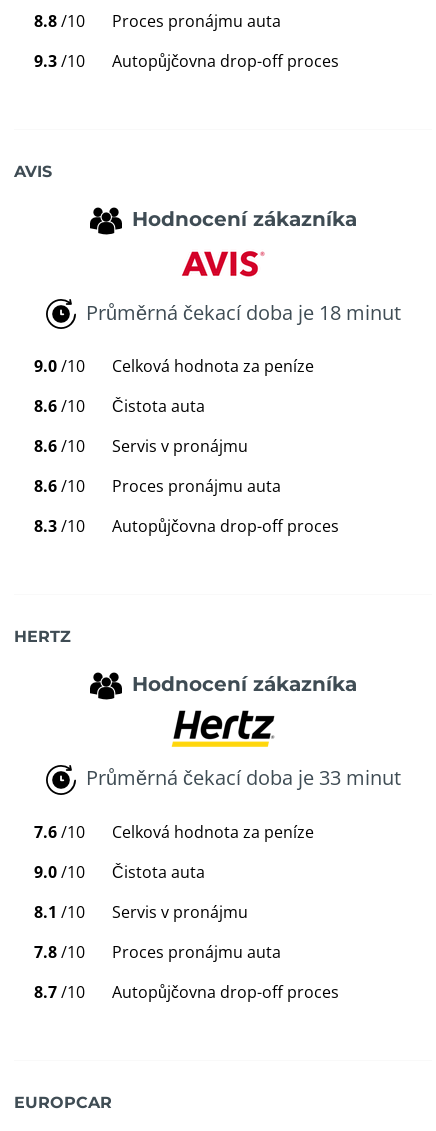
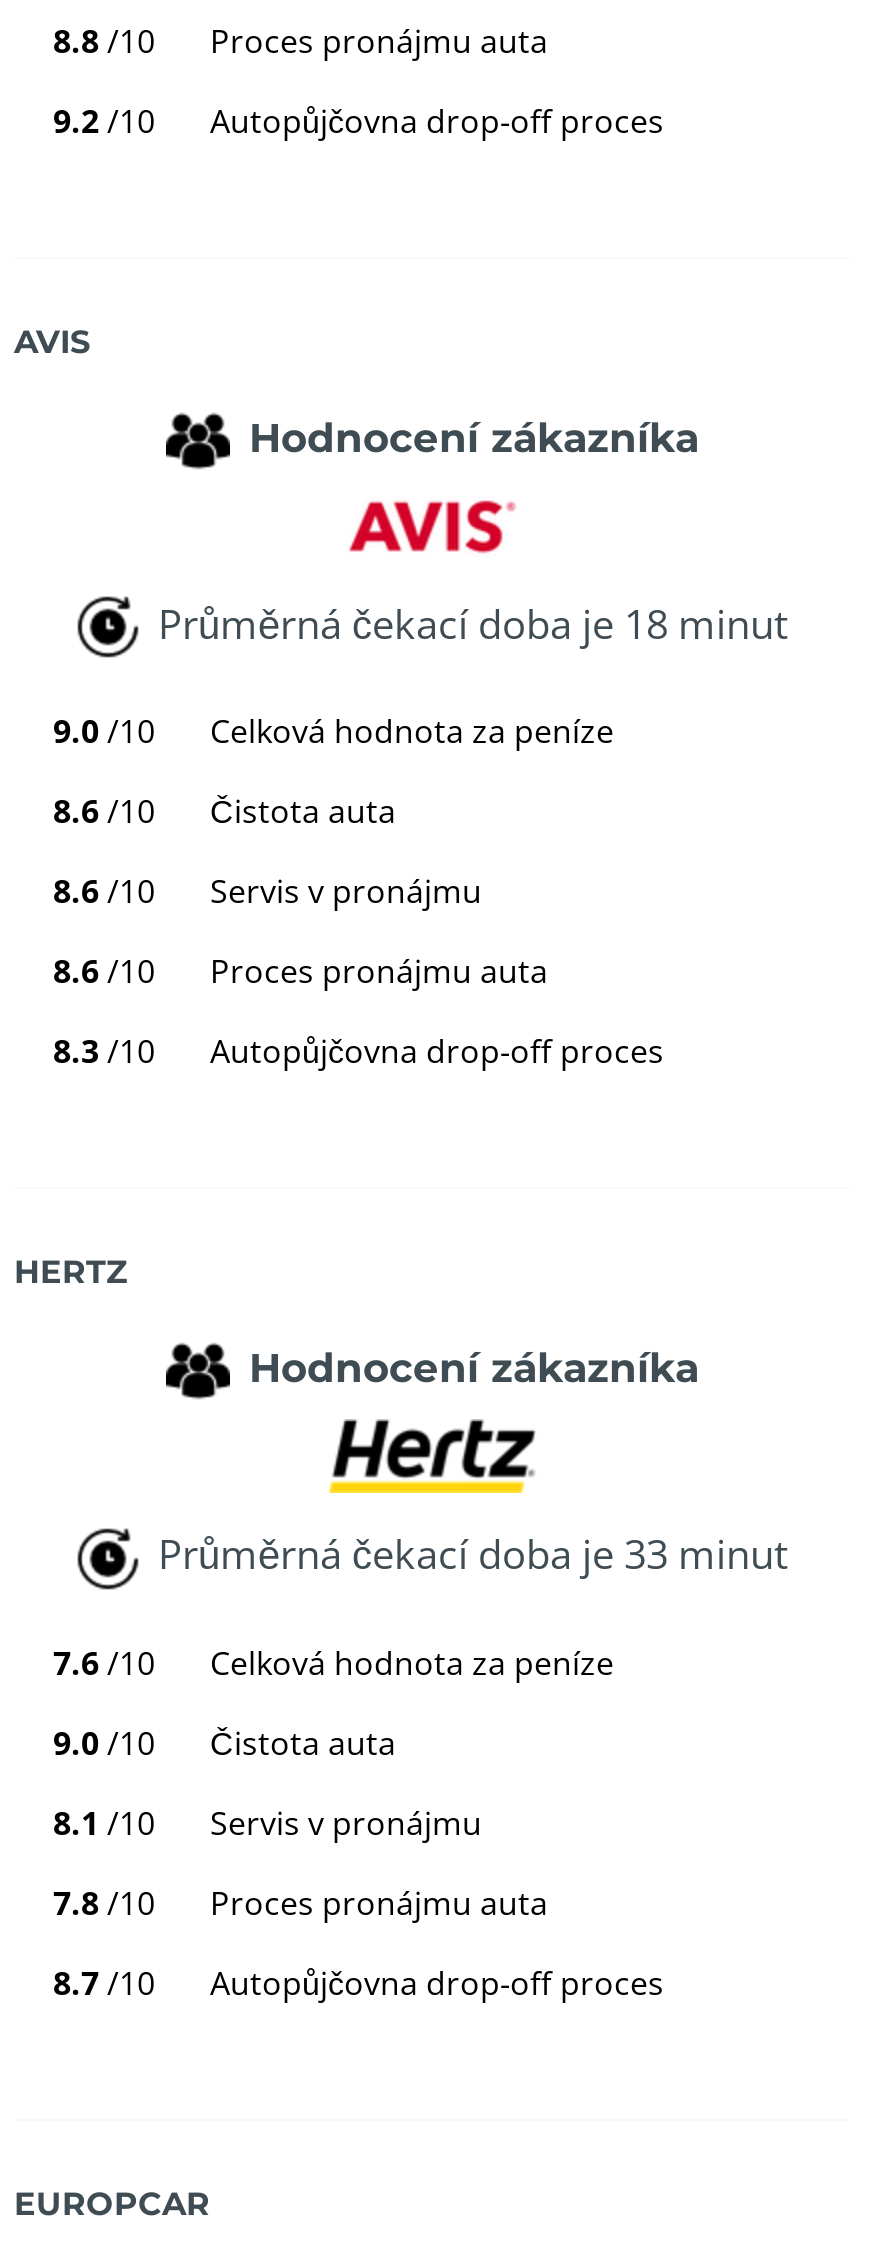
- 9.3 /10 Autopůjčovna drop-off proces
+ 9.2 /10 Autopůjčovna drop-off proces
